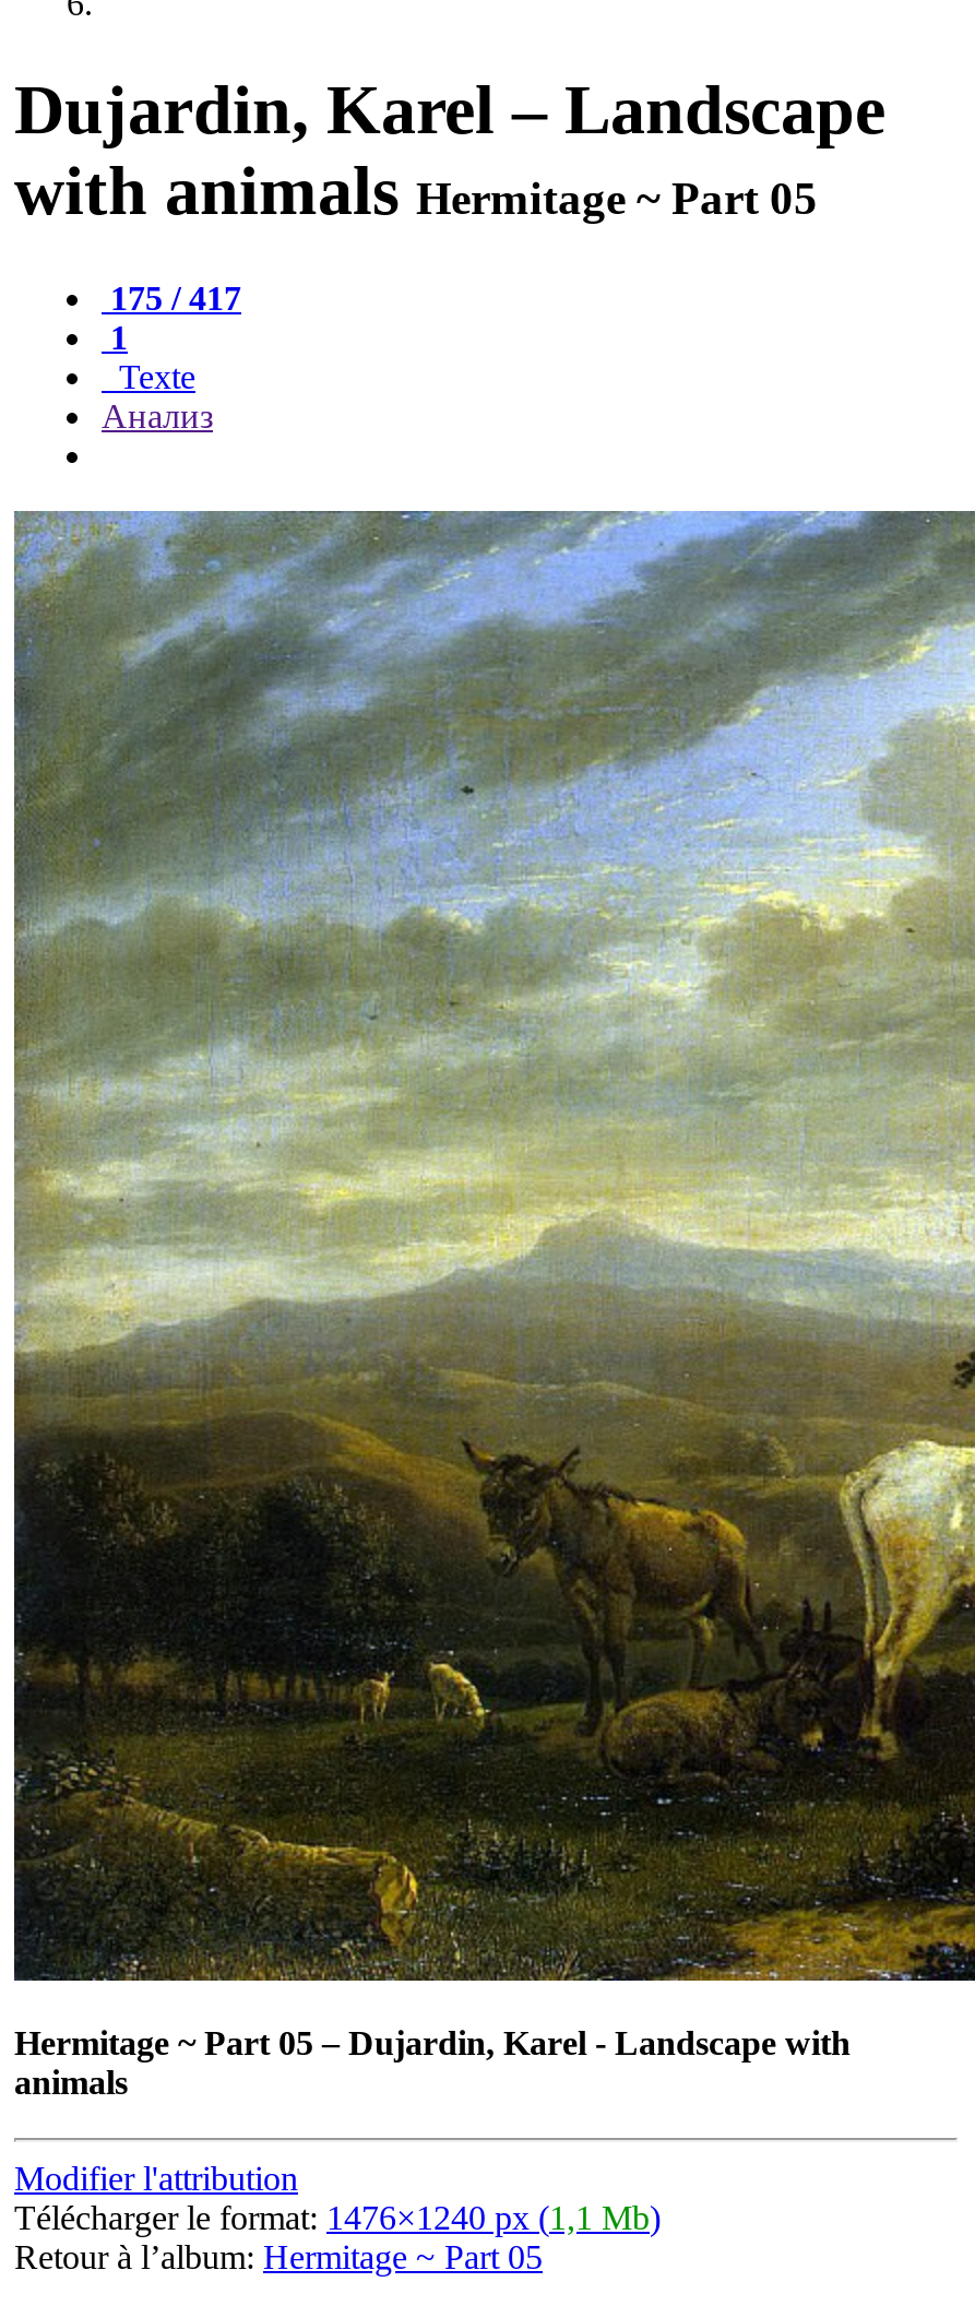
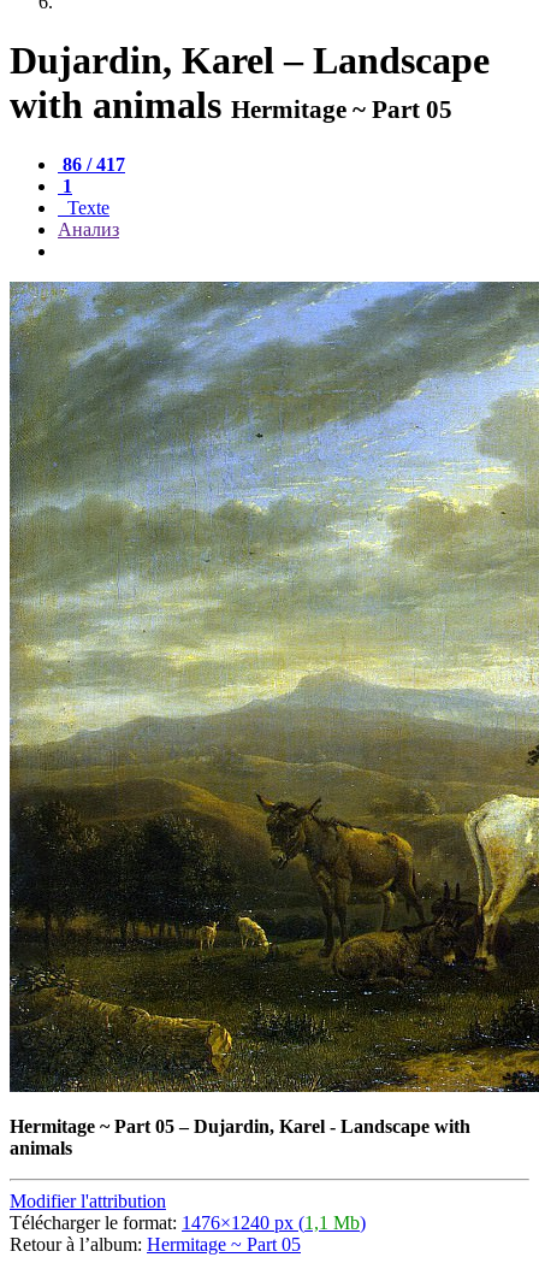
- 175 / 417
+ 86 / 417
